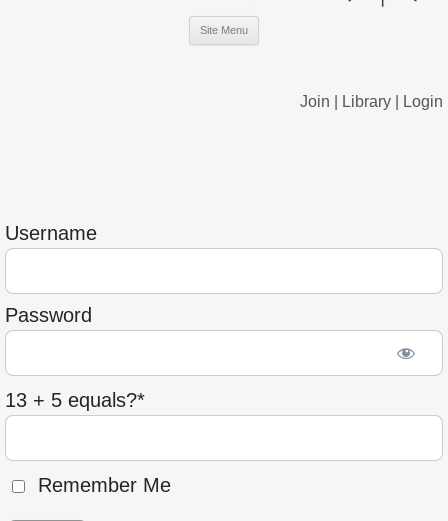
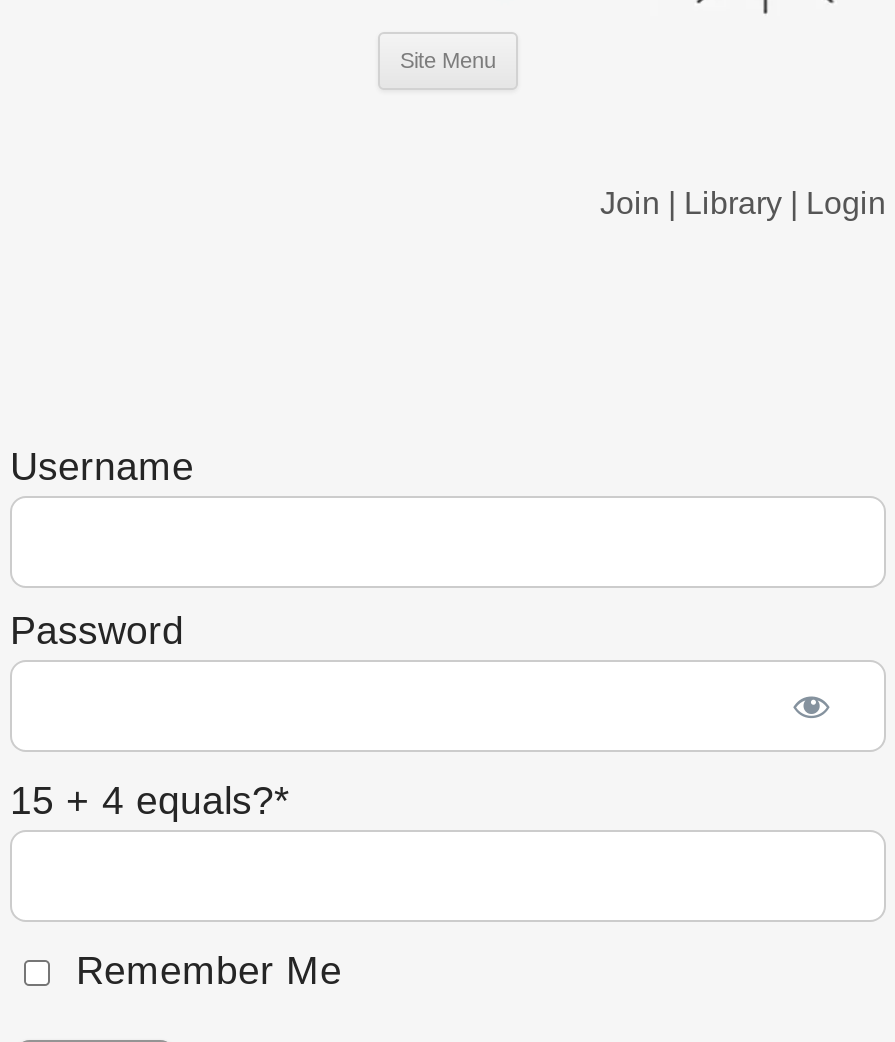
- 13 + 5 equals?*
+ 15 + 4 equals?*
